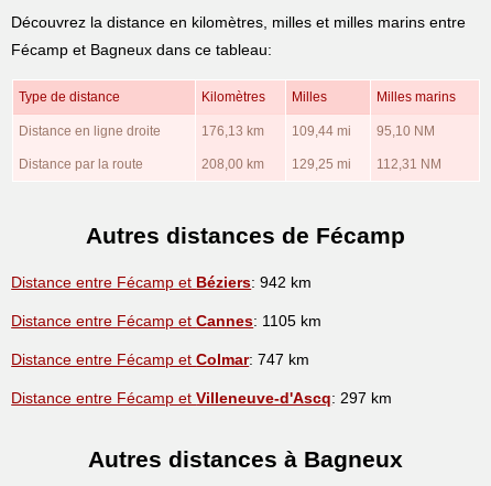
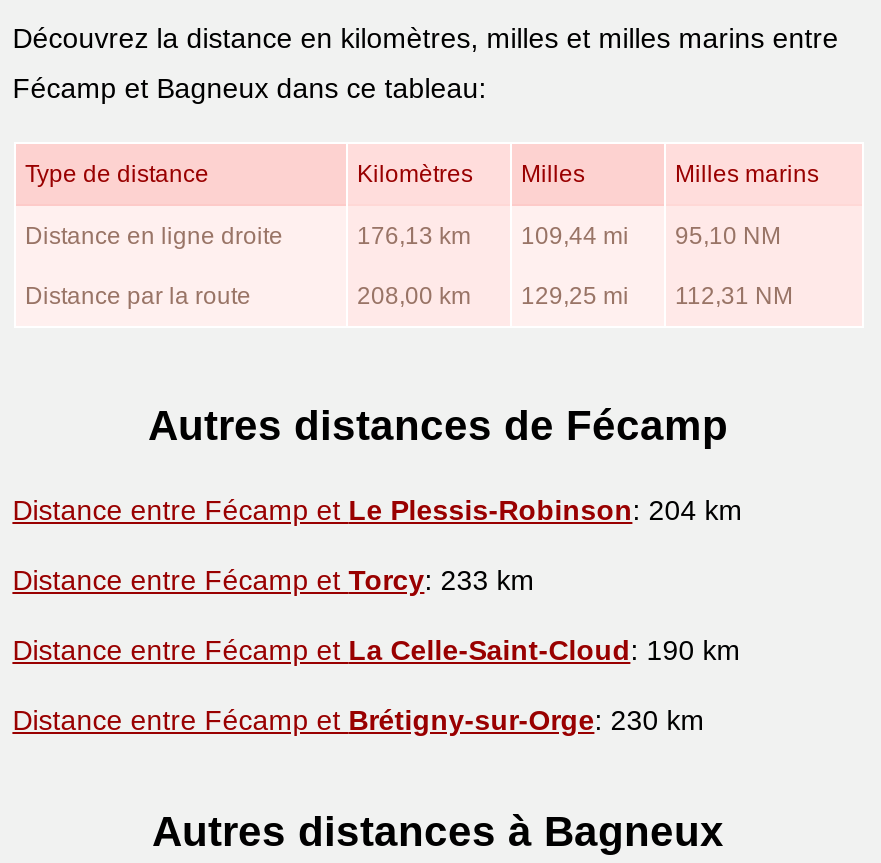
- Distance entre Fécamp et Béziers: 942 km
+ Distance entre Fécamp et Le Plessis-Robinson: 204 km

- Distance entre Fécamp et Cannes: 1105 km
+ Distance entre Fécamp et Torcy: 233 km

- Distance entre Fécamp et Colmar: 747 km
+ Distance entre Fécamp et La Celle-Saint-Cloud: 190 km

- Distance entre Fécamp et Villeneuve-d'Ascq: 297 km
+ Distance entre Fécamp et Brétigny-sur-Orge: 230 km
